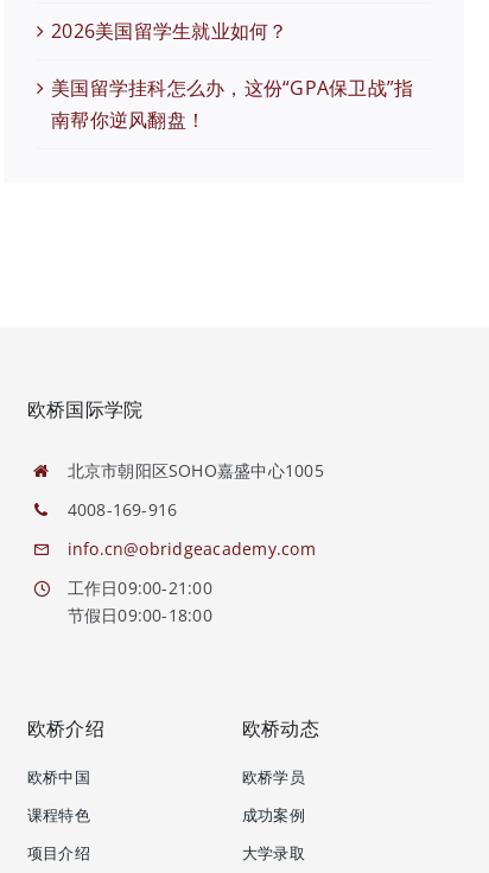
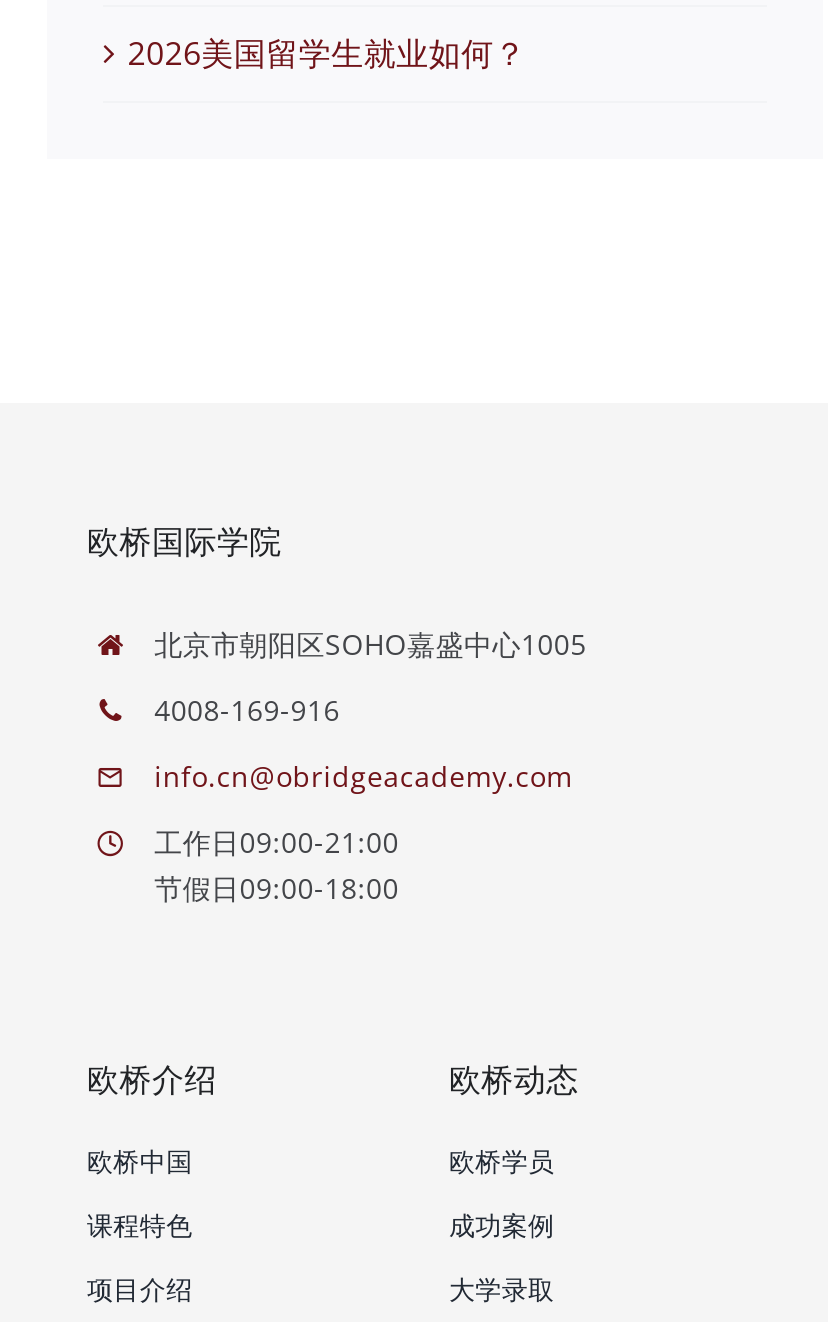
- 美国留学挂科怎么办，这份“GPA保卫战”指
- 南帮你逆风翻盘！
